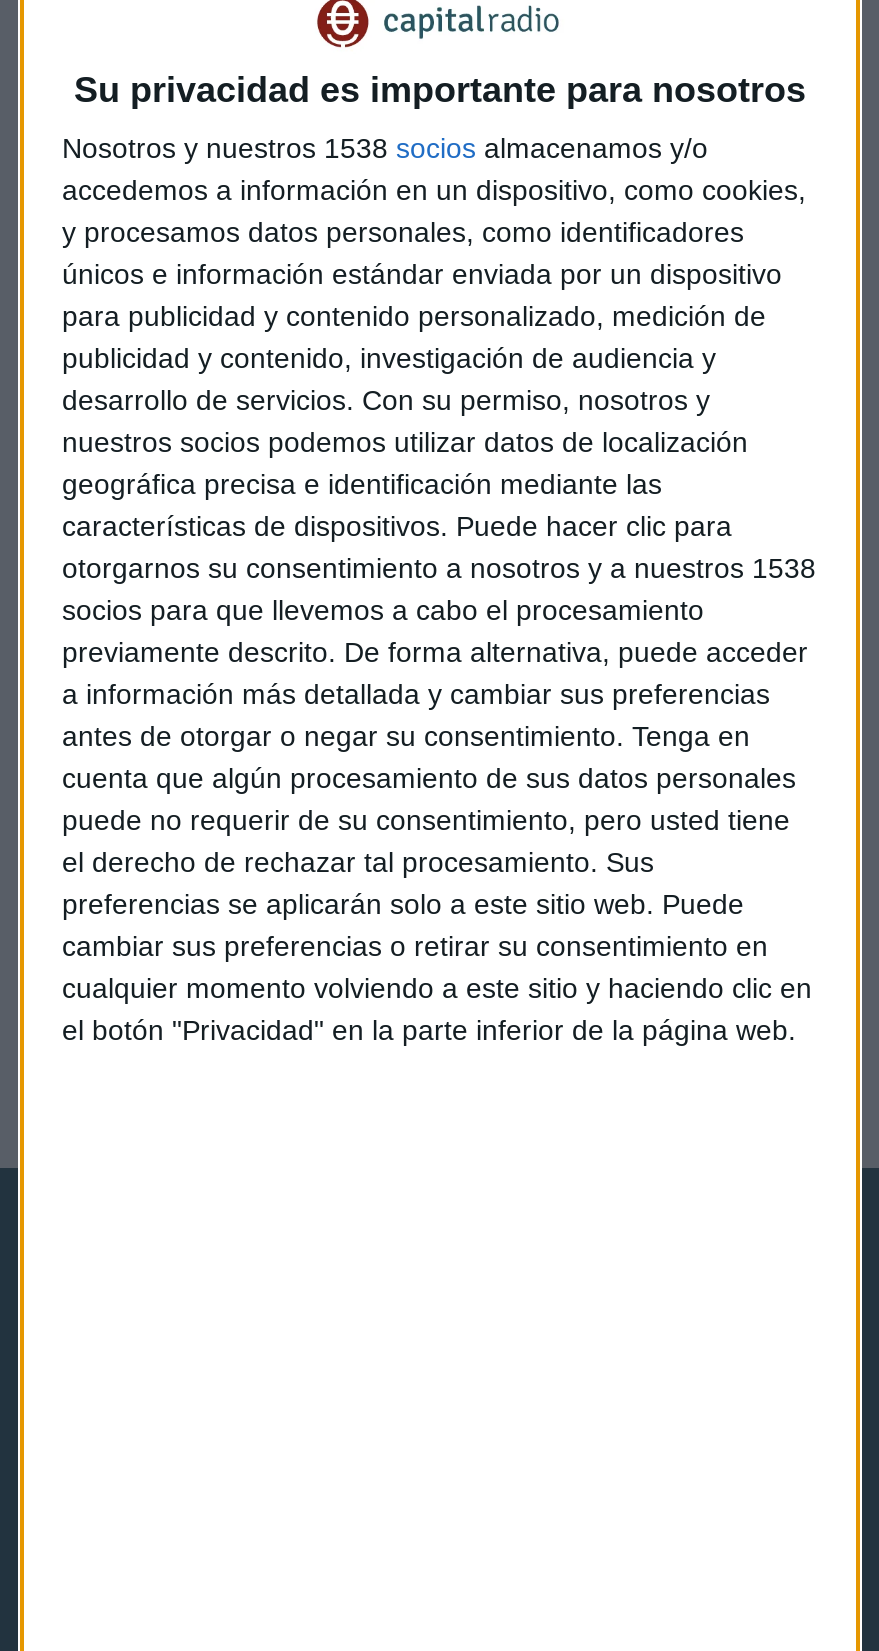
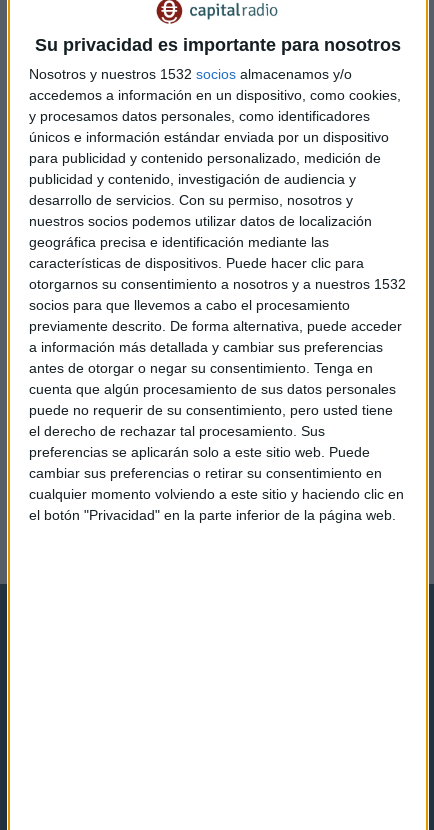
- Nosotros y nuestros 1538 socios almacenamos y/o
+ Nosotros y nuestros 1532 socios almacenamos y/o

- otorgarnos su consentimiento a nosotros y a nuestros 1538
+ otorgarnos su consentimiento a nosotros y a nuestros 1532
